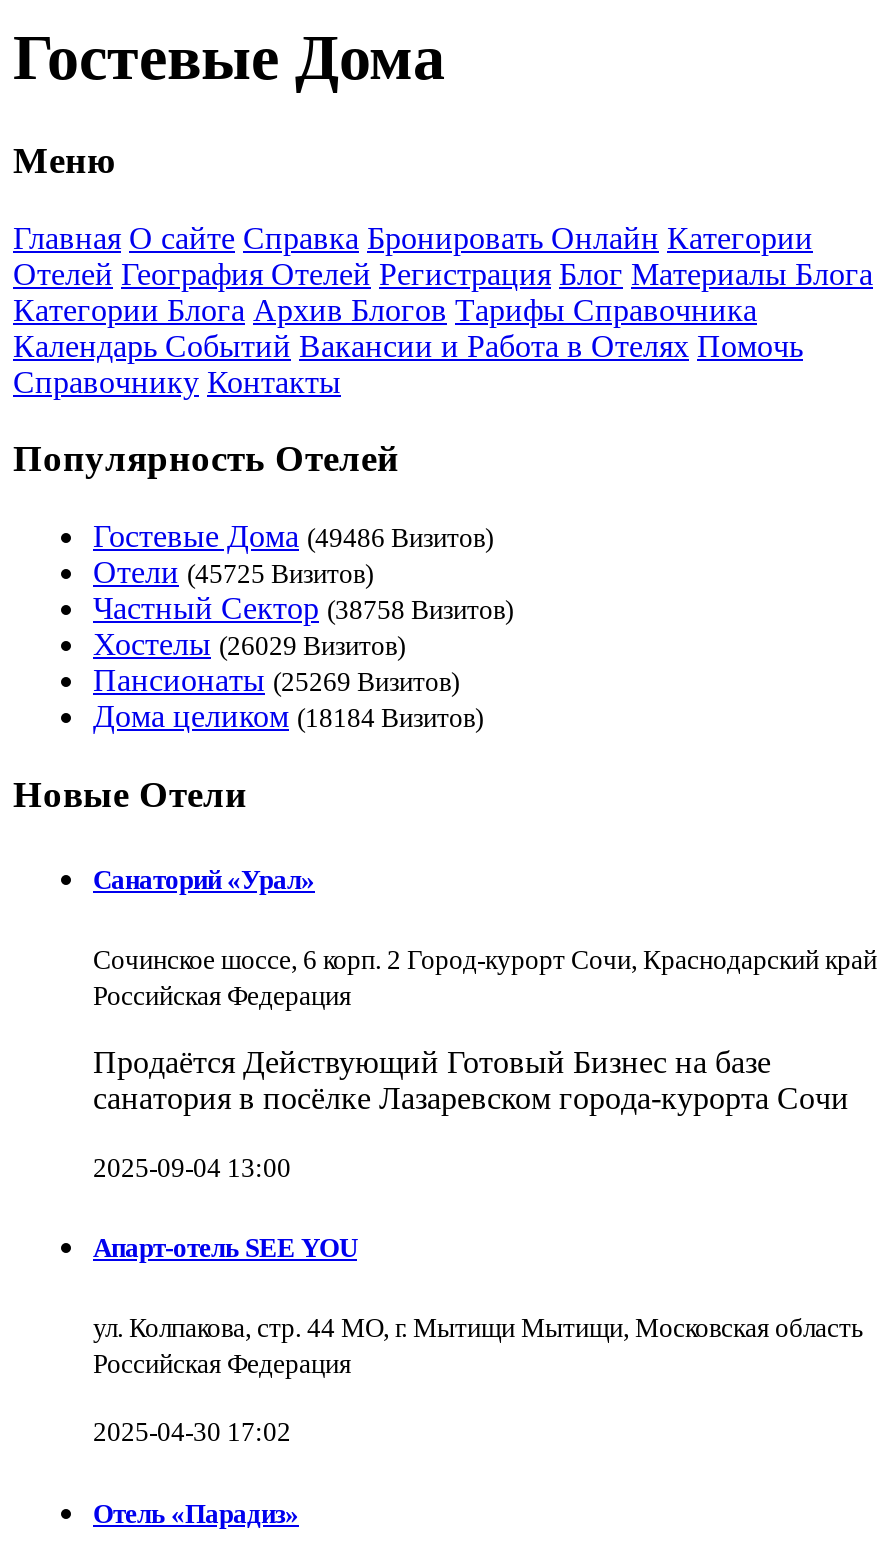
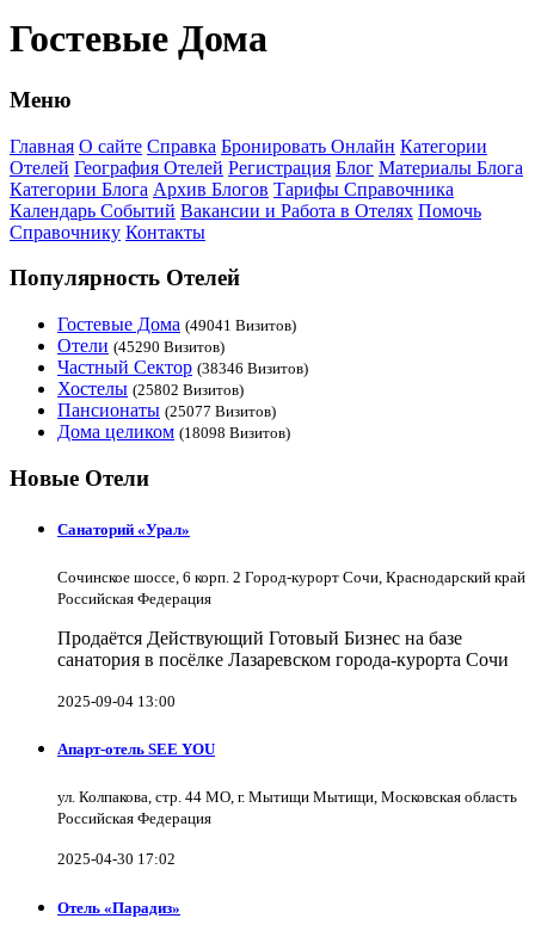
- Гостевые Дома (49486 Визитов)
+ Гостевые Дома (49041 Визитов)

- Отели (45725 Визитов)
+ Отели (45290 Визитов)

- Частный Сектор (38758 Визитов)
+ Частный Сектор (38346 Визитов)

- Хостелы (26029 Визитов)
+ Хостелы (25802 Визитов)

- Пансионаты (25269 Визитов)
+ Пансионаты (25077 Визитов)

- Дома целиком (18184 Визитов)
+ Дома целиком (18098 Визитов)
